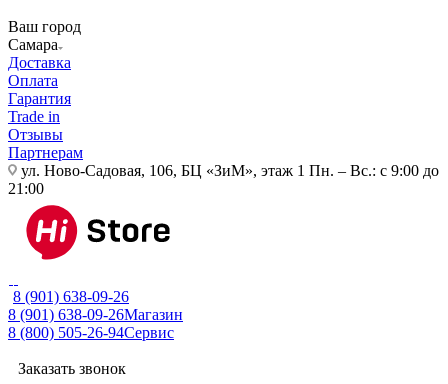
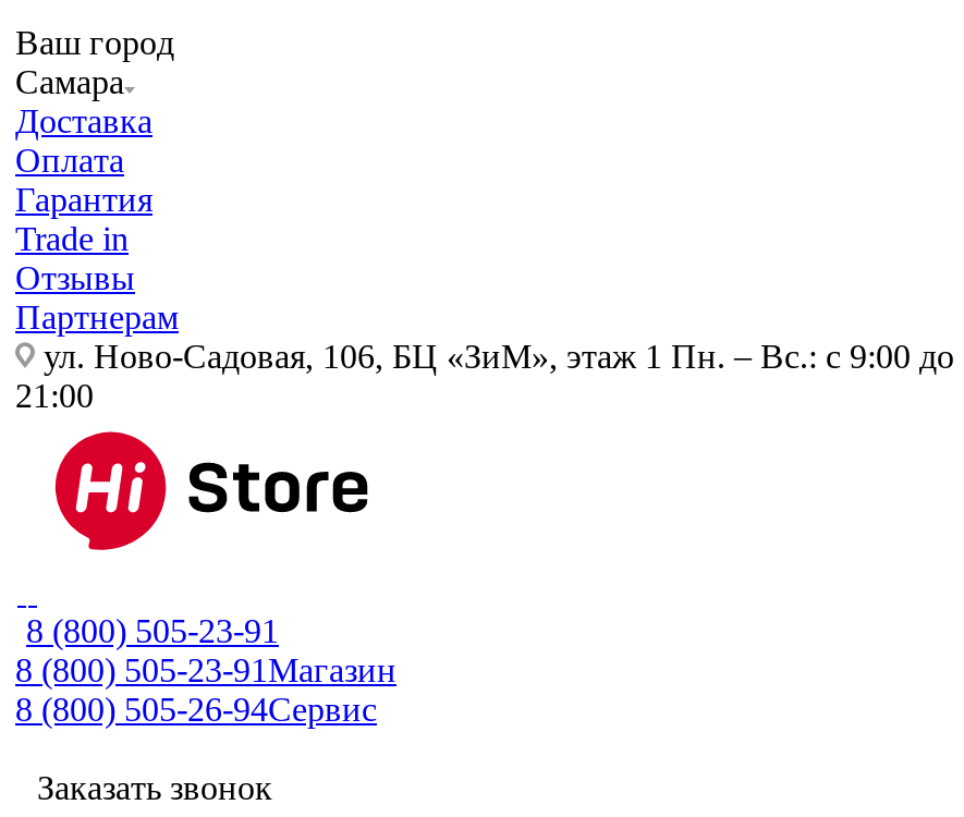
- 8 (901) 638-09-26
+ 8 (800) 505-23-91

- 8 (901) 638-09-26 Магазин
+ 8 (800) 505-23-91 Магазин
